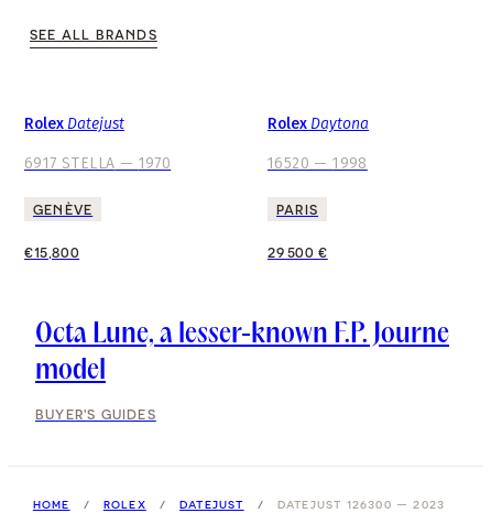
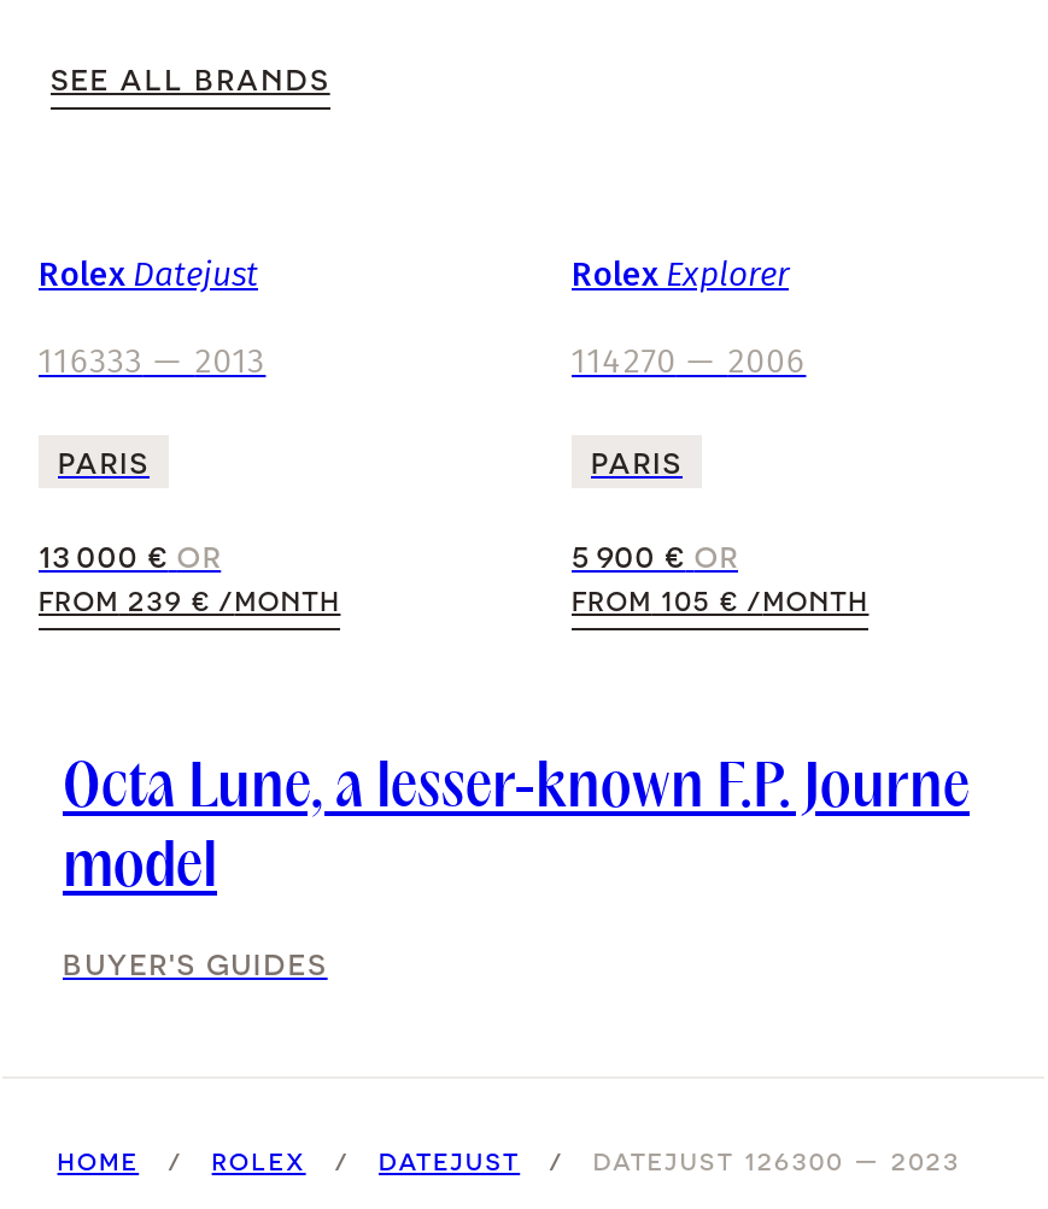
- Rolex Daytona
+ Rolex Explorer

- 6917 STELLA — 1970
+ 116333 — 2013

- 16520 — 1998
+ 114270 — 2006

- GENÈVE
+ PARIS

- €15,800
+ 13 000 € OR
+ FROM 239 €/MONTH

- 29 500 €
+ 5 900 € OR
+ FROM 105 €/MONTH
